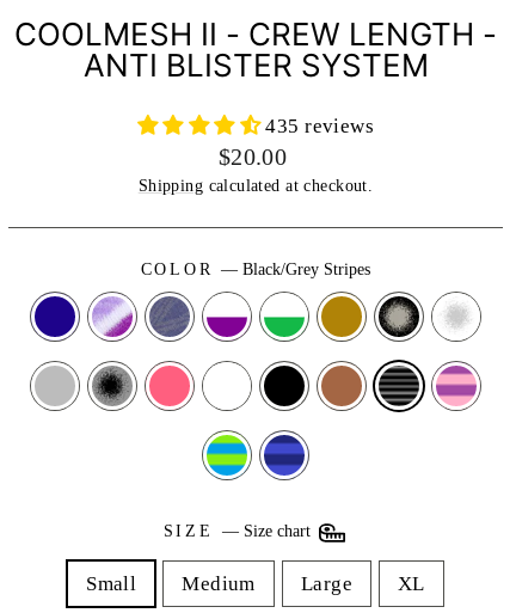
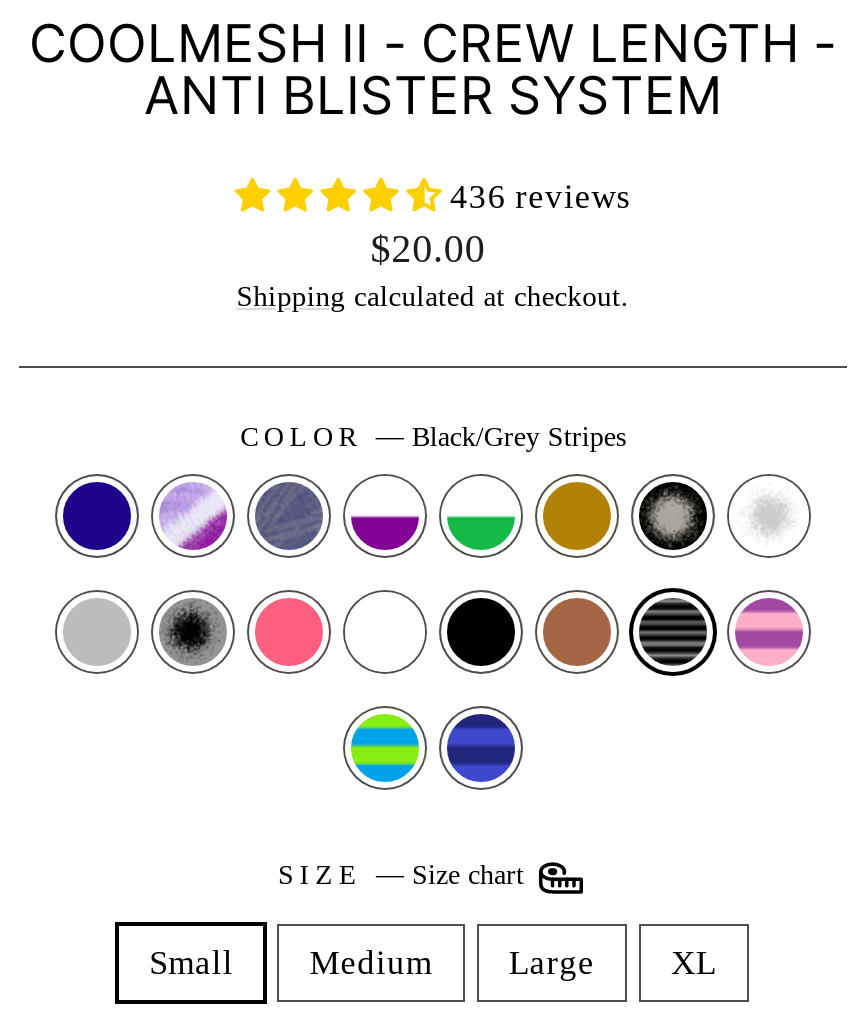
- 435 reviews
+ 436 reviews
